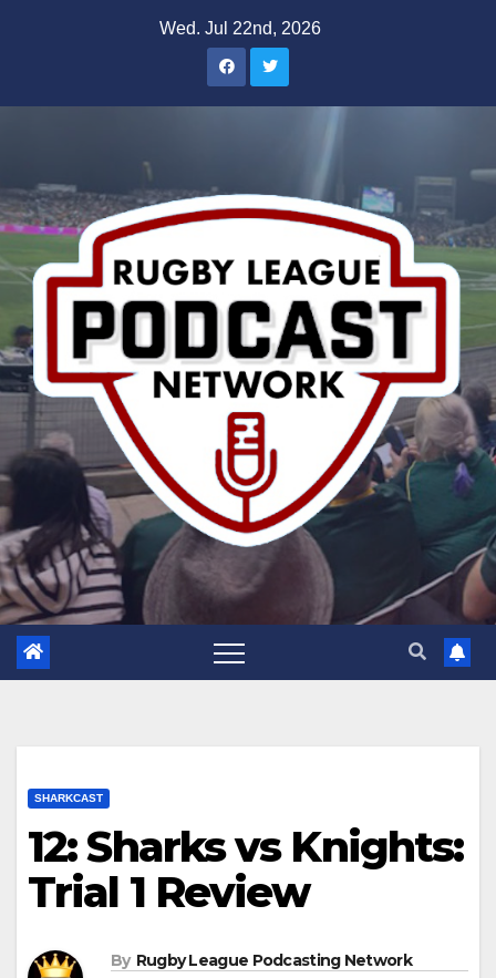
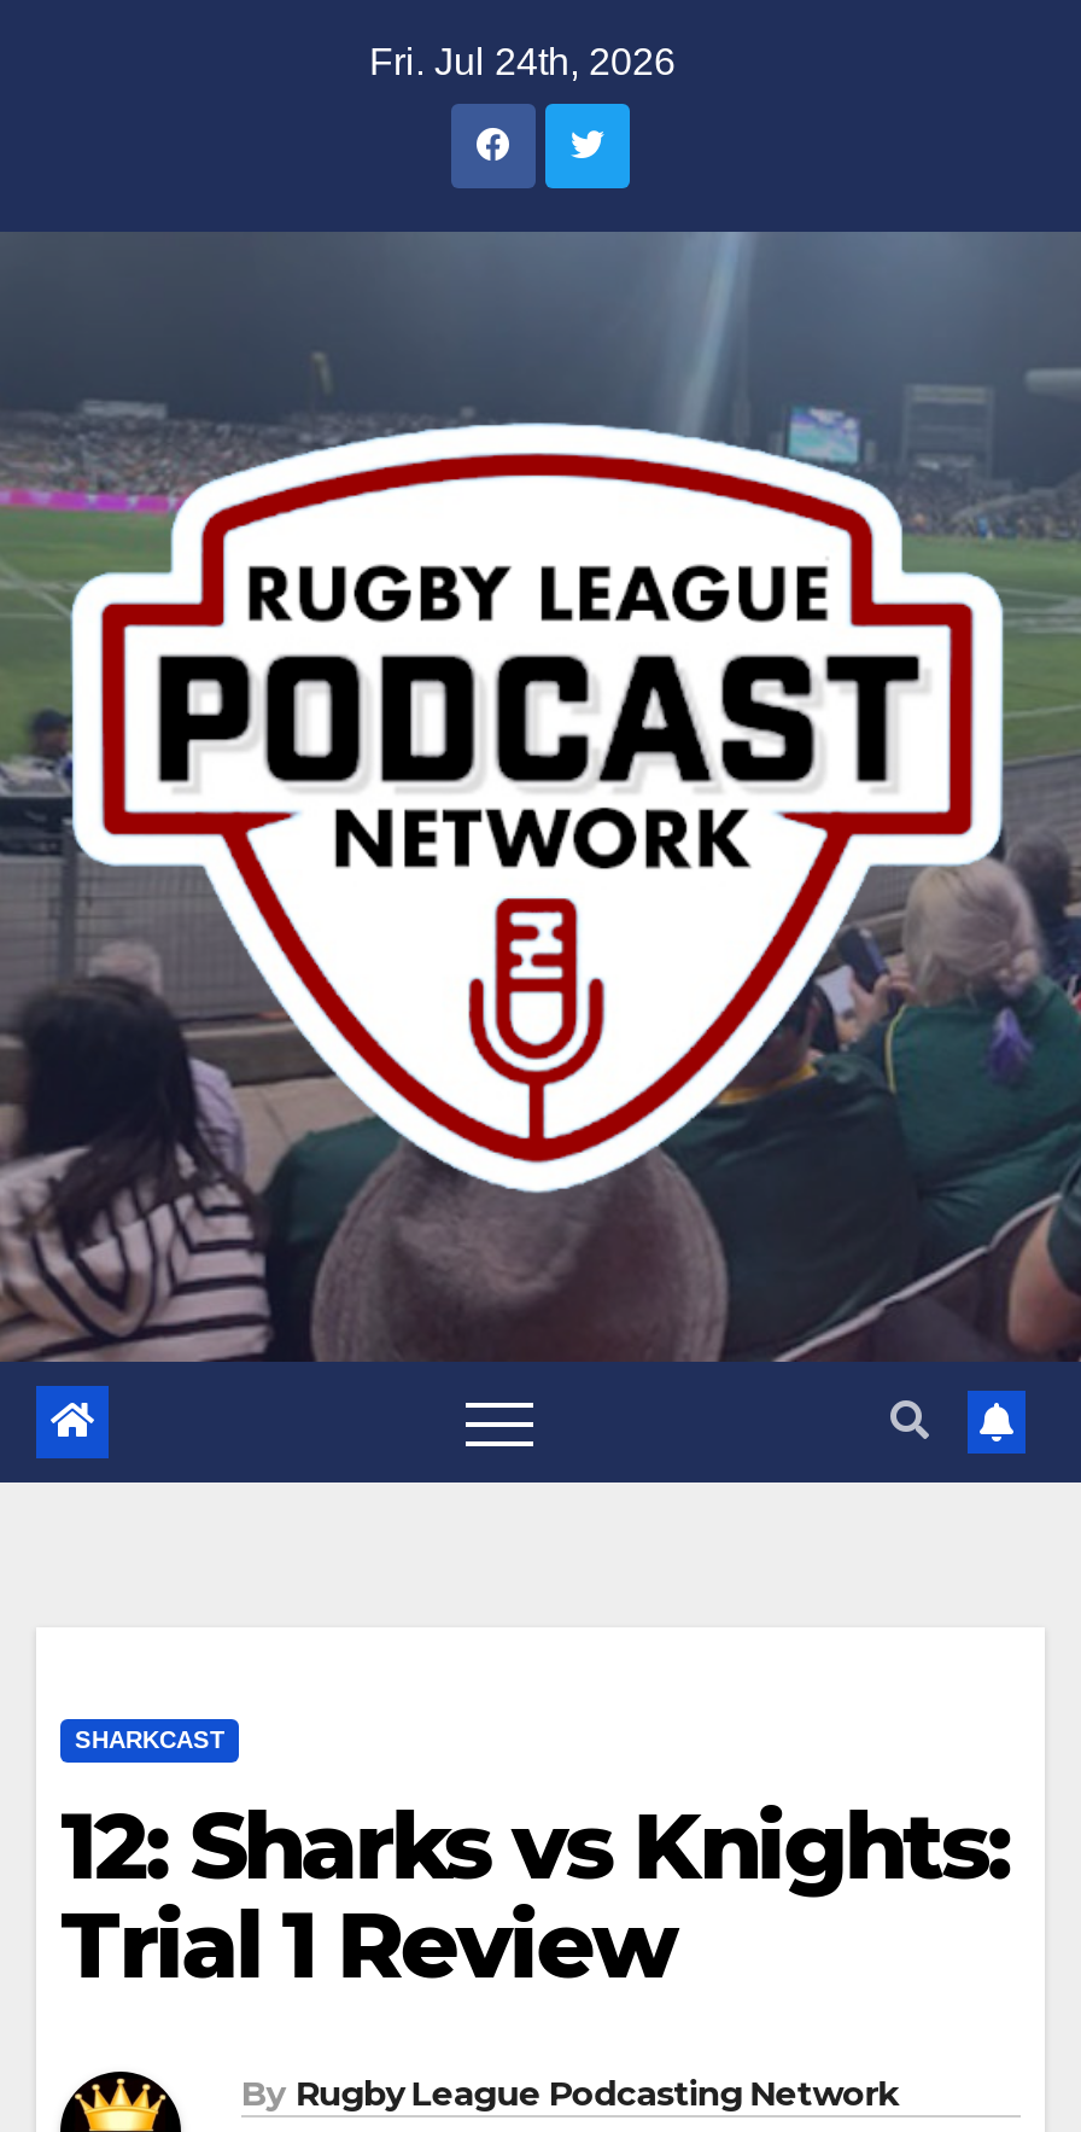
- Wed. Jul 22nd, 2026
+ Fri. Jul 24th, 2026
